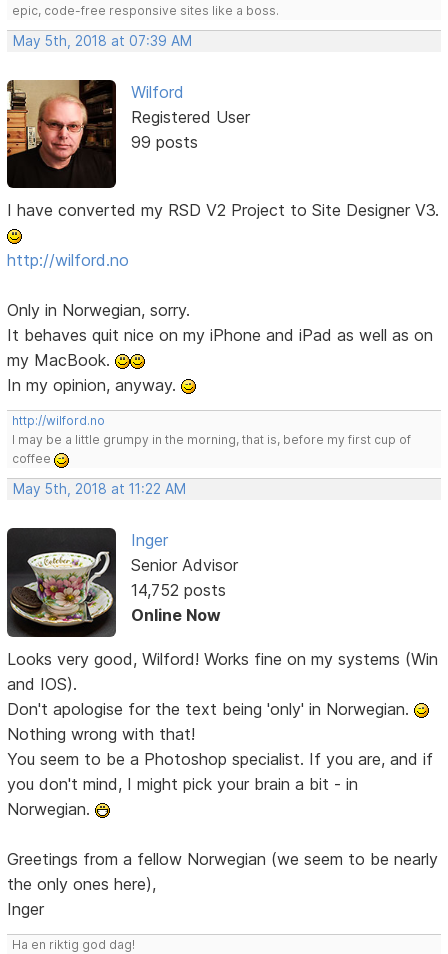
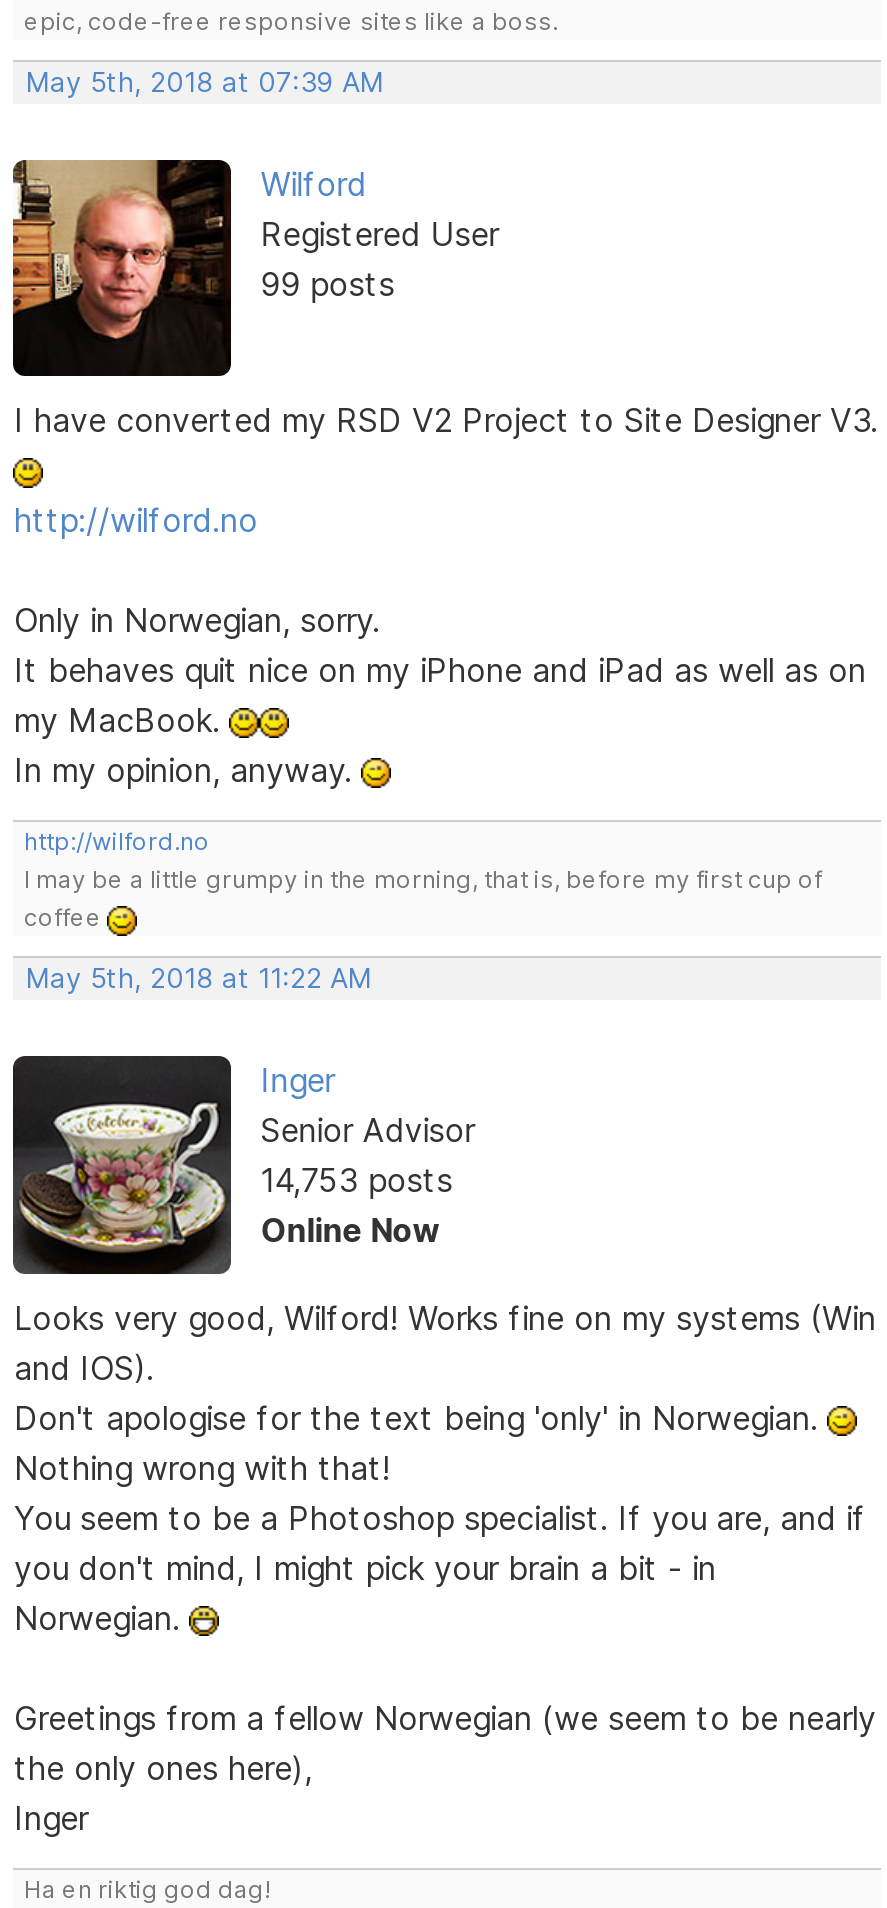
- 14,752 posts
+ 14,753 posts
